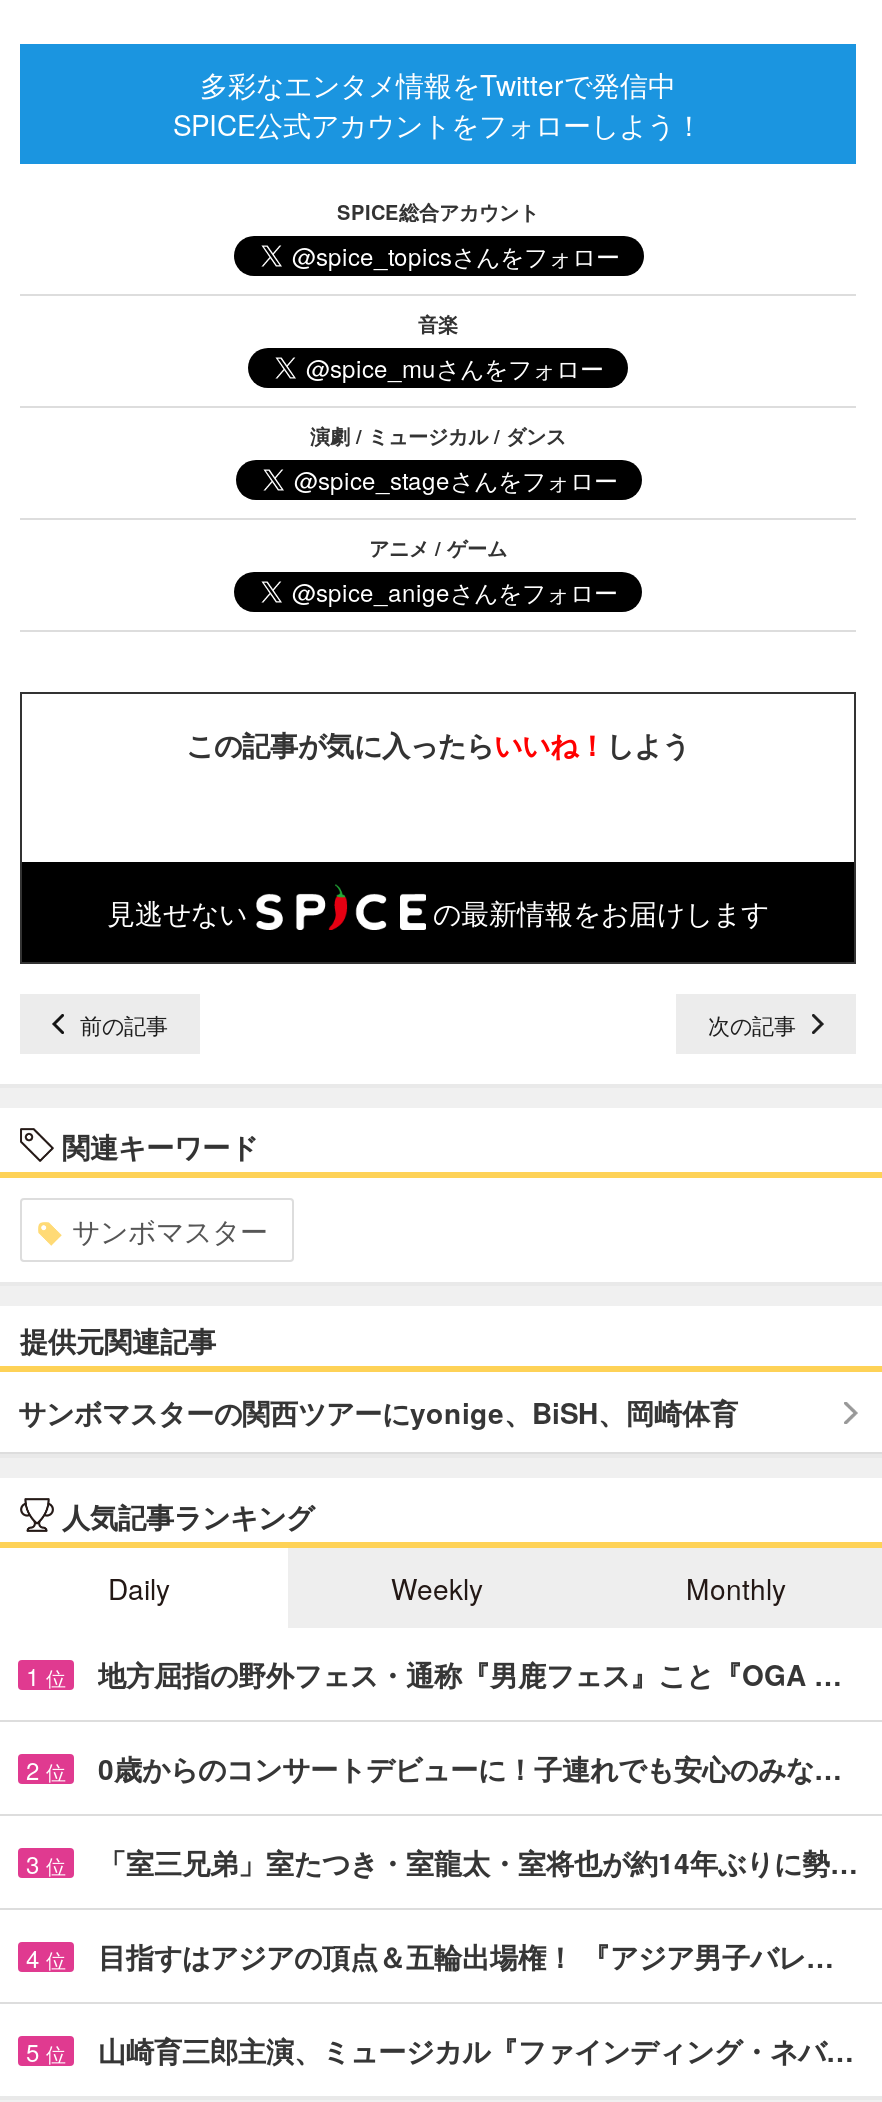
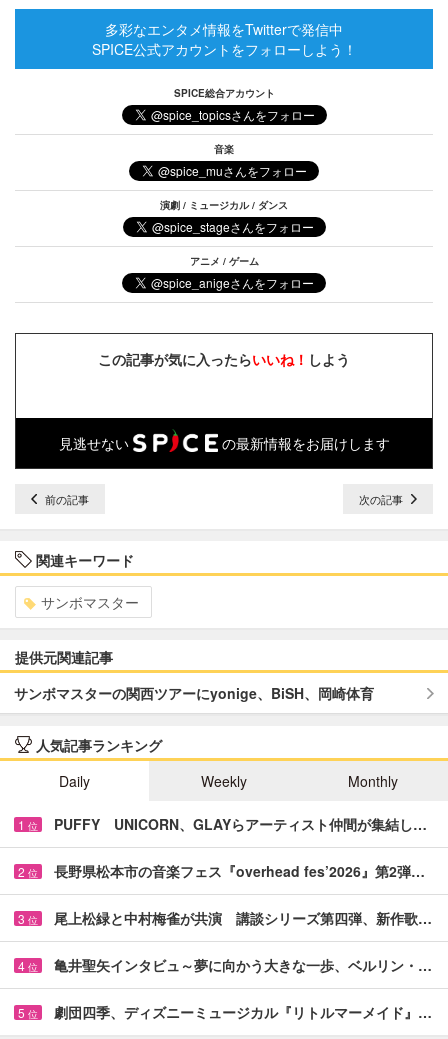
- 地方屈指の野外フェス・通称『男鹿フェス』こと『OGA …
+ PUFFY UNICORN、GLAYらアーティスト仲間が集結し…

- 0歳からのコンサートデビューに！子連れでも安心のみな…
+ 長野県松本市の音楽フェス『overhead fes’2026』第2弾…

- 「室三兄弟」室たつき・室龍太・室将也が約14年ぶりに勢…
+ 尾上松緑と中村梅雀が共演 講談シリーズ第四弾、新作歌…

- 目指すはアジアの頂点＆五輪出場権！ 『アジア男子バレ…
+ 亀井聖矢インタビュ～夢に向かう大きな一歩、ベルリン・…

- 山崎育三郎主演、ミュージカル『ファインディング・ネバ…
+ 劇団四季、ディズニーミュージカル『リトルマーメイド』…
